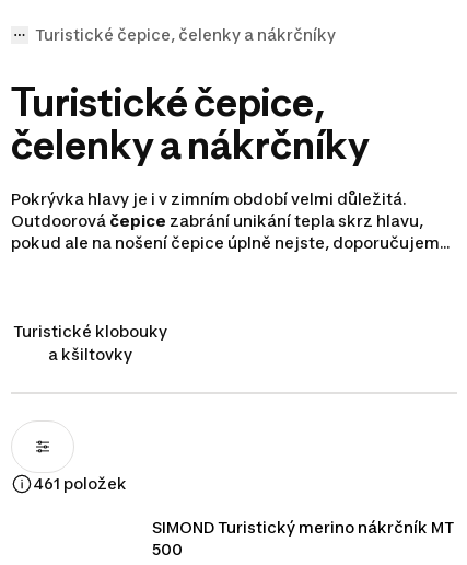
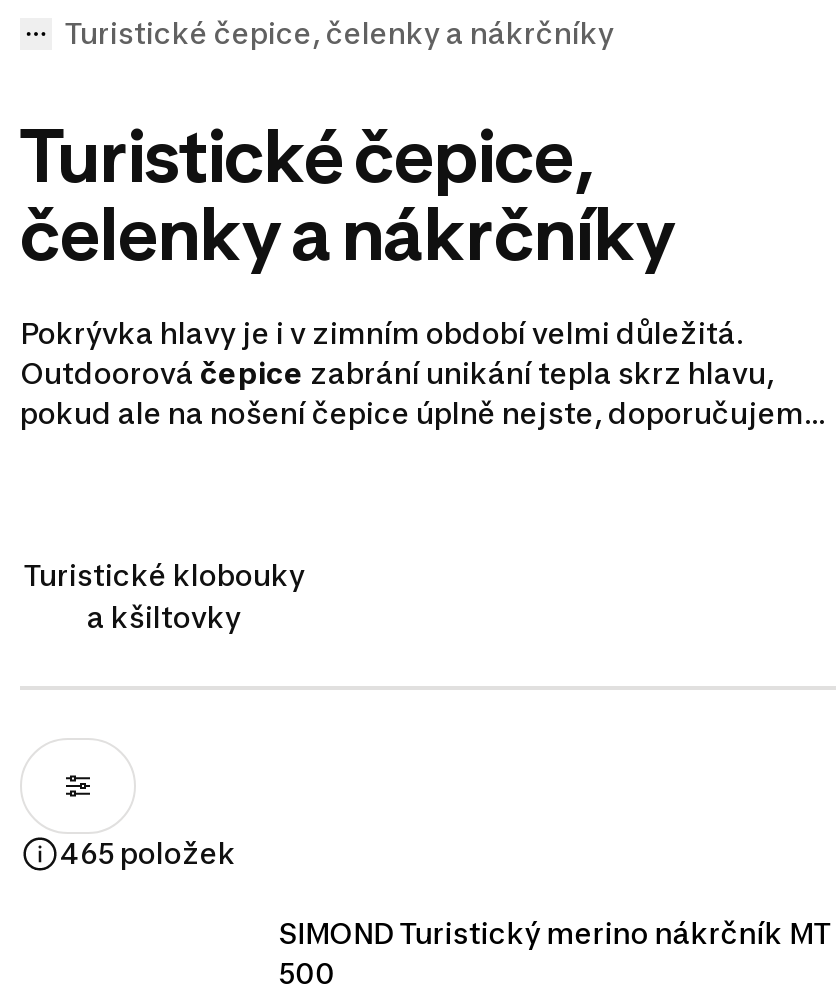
- 461 položek
+ 465 položek
